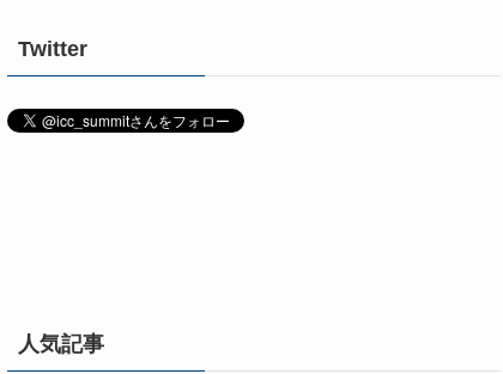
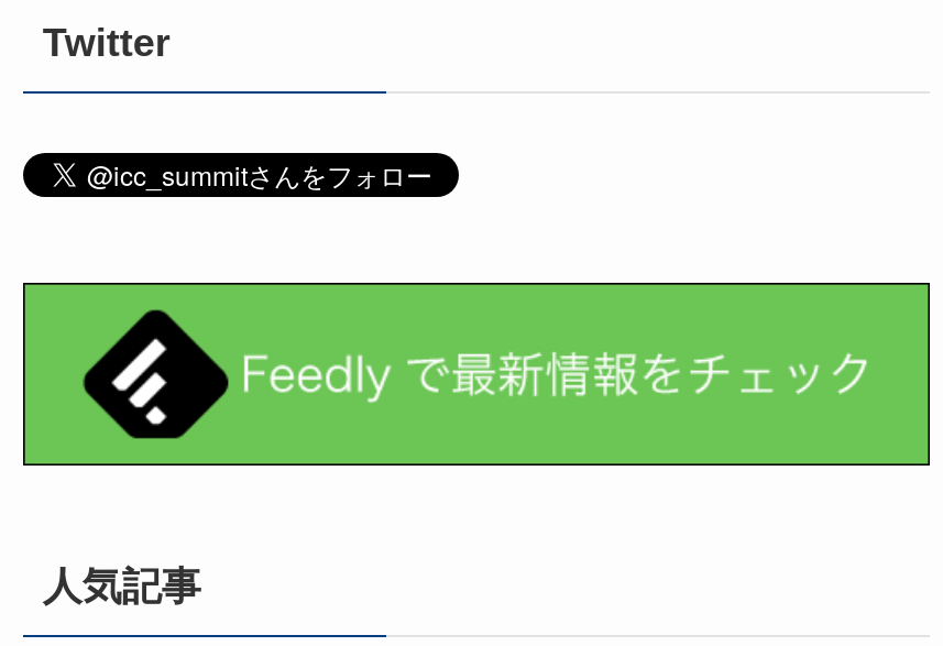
+ [image]
